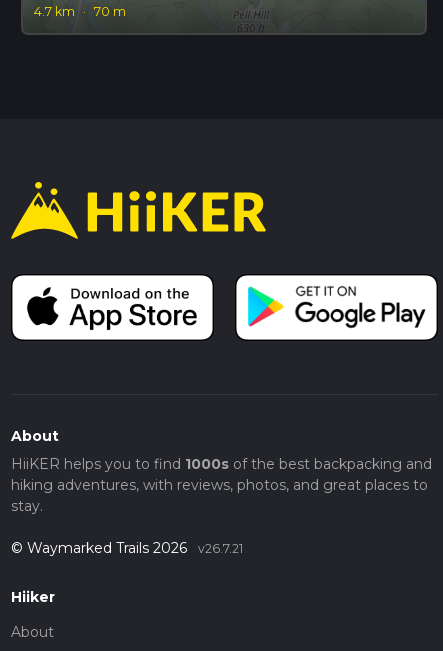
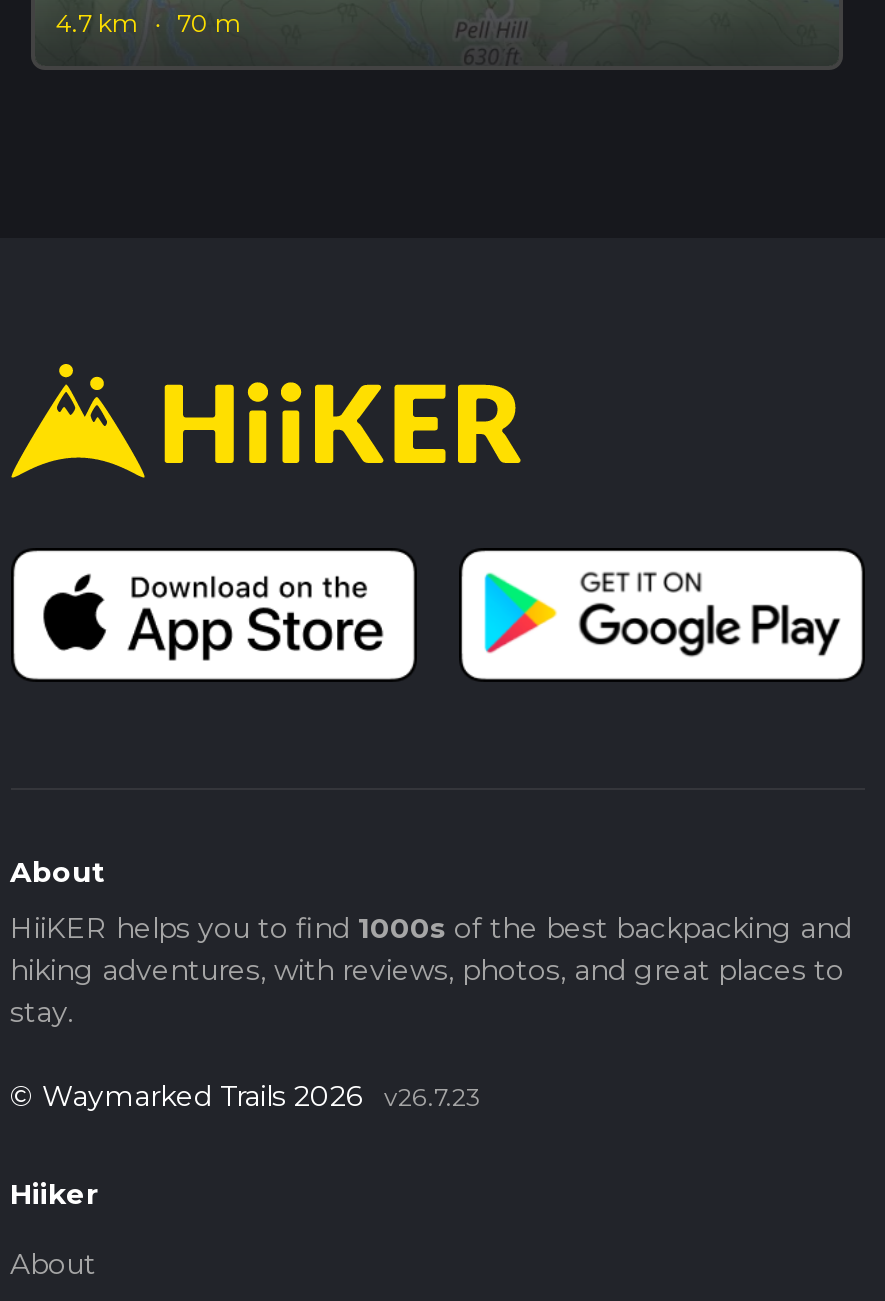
- © Waymarked Trails 2026 v26.7.21
+ © Waymarked Trails 2026 v26.7.23
